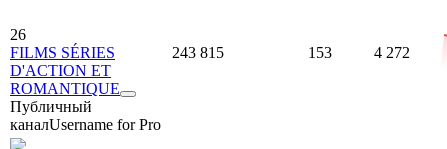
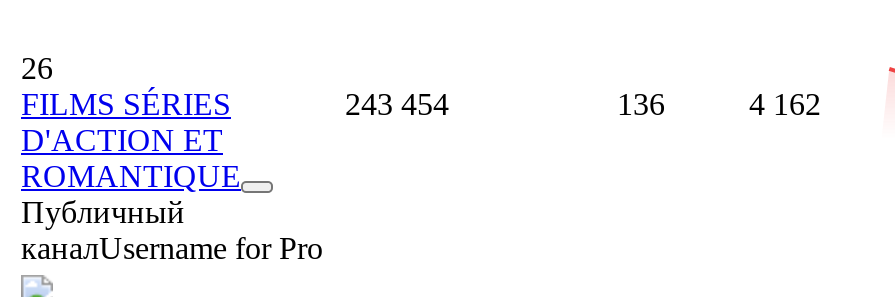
- 243 815
+ 243 454

- 153
+ 136

- 4 272
+ 4 162
